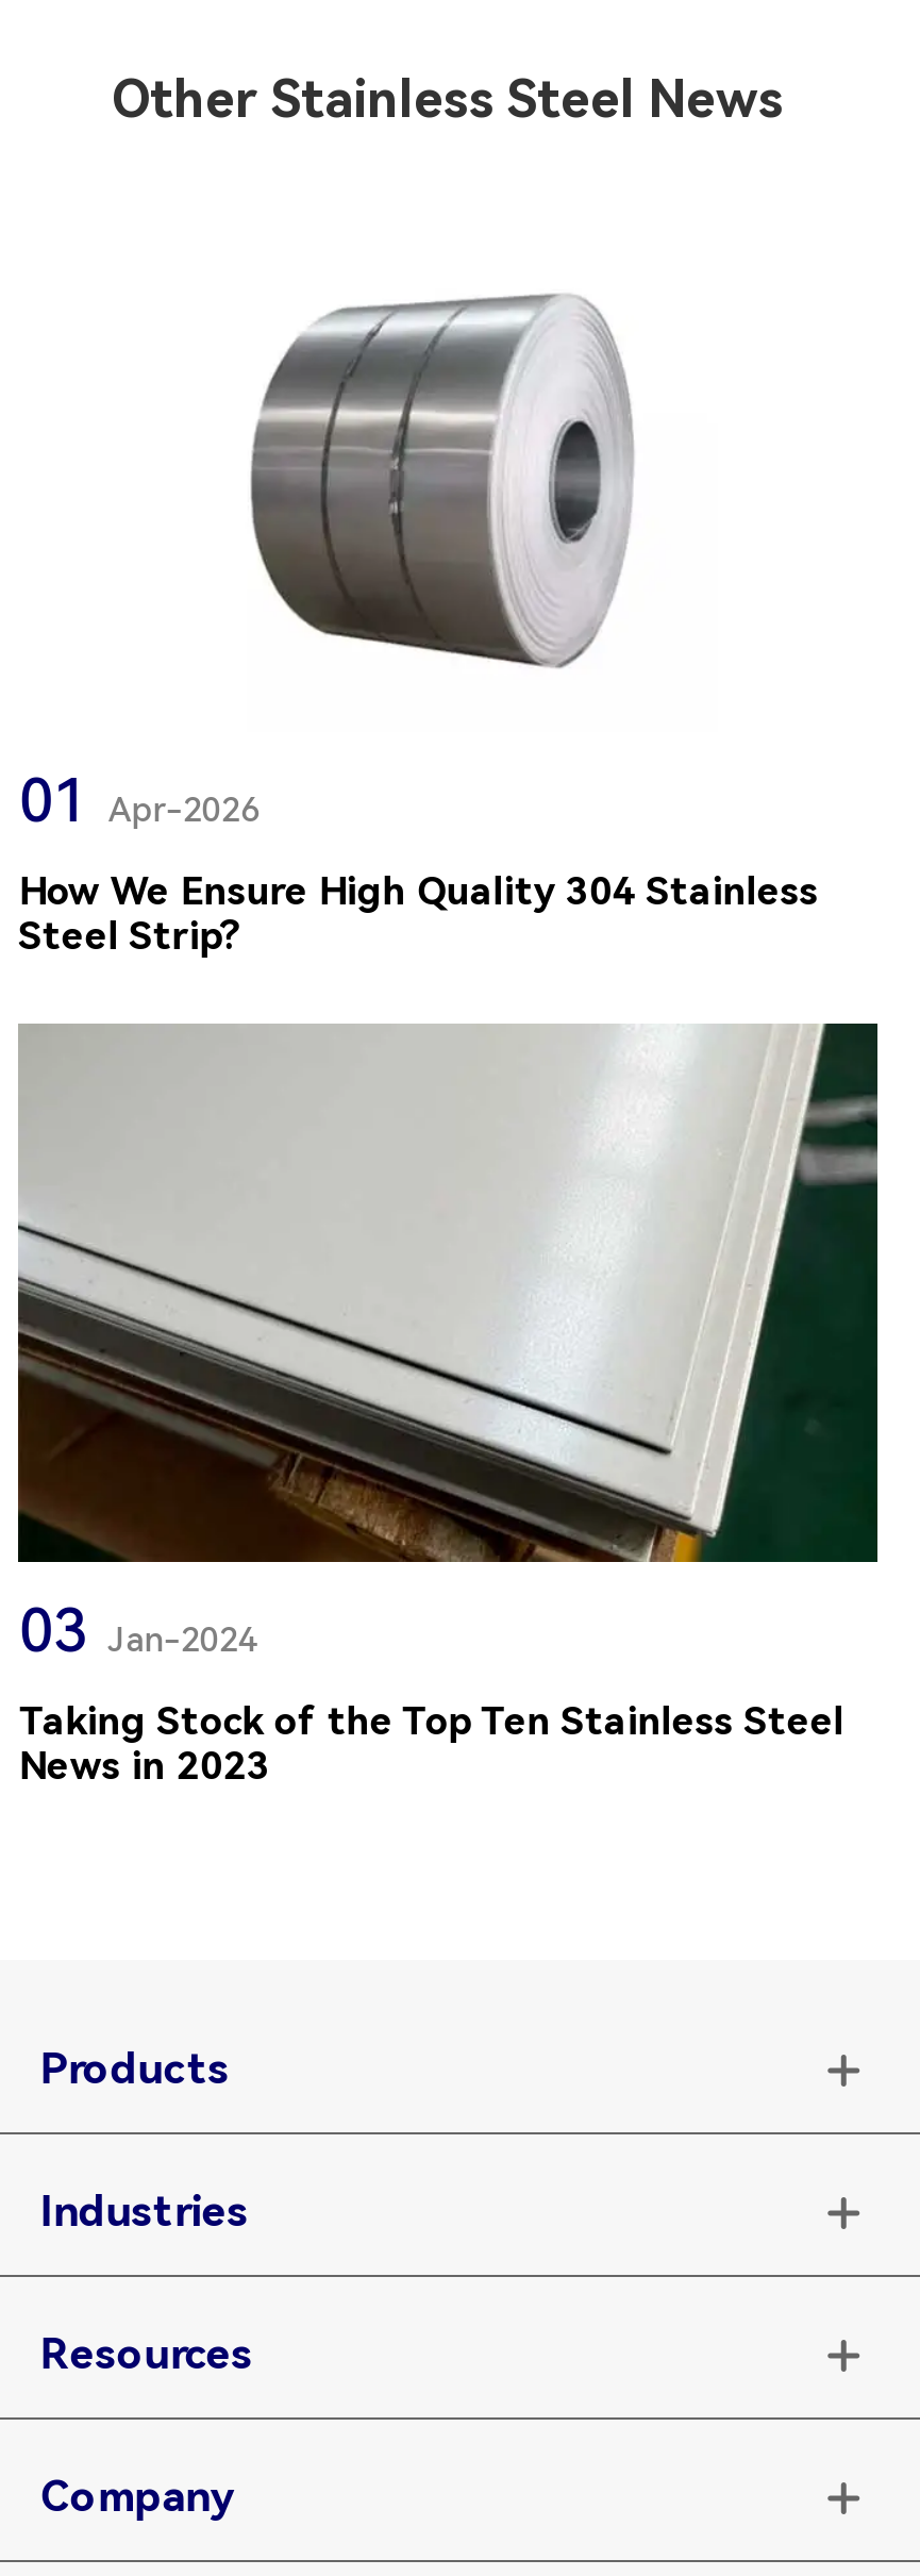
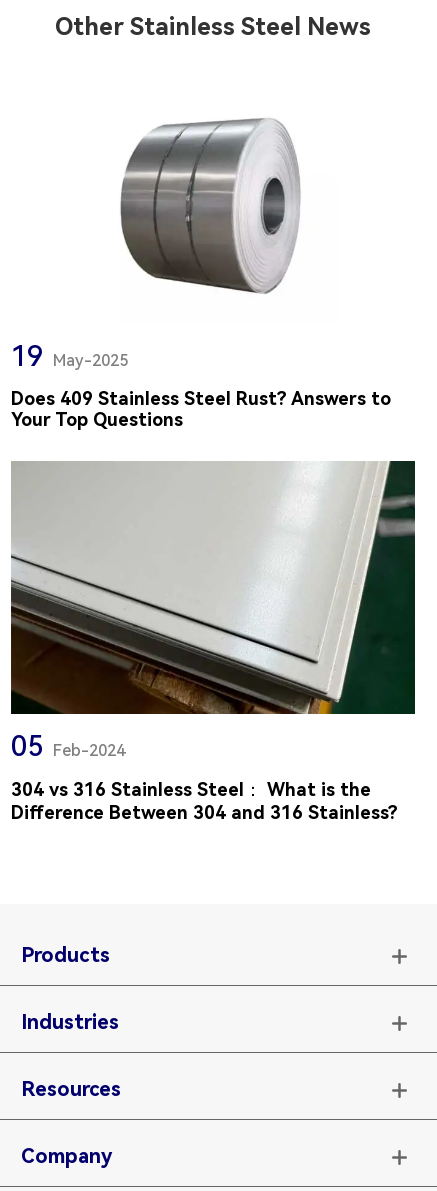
- 01 Apr-2026
+ 19 May-2025

- How We Ensure High Quality 304 Stainless
- Steel Strip?
+ Does 409 Stainless Steel Rust? Answers to
+ Your Top Questions

- 03 Jan-2024
+ 05 Feb-2024

- Taking Stock of the Top Ten Stainless Steel
- News in 2023
+ 304 vs 316 Stainless Steel： What is the
+ Difference Between 304 and 316 Stainless?
